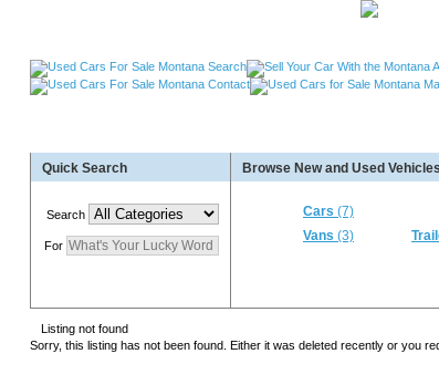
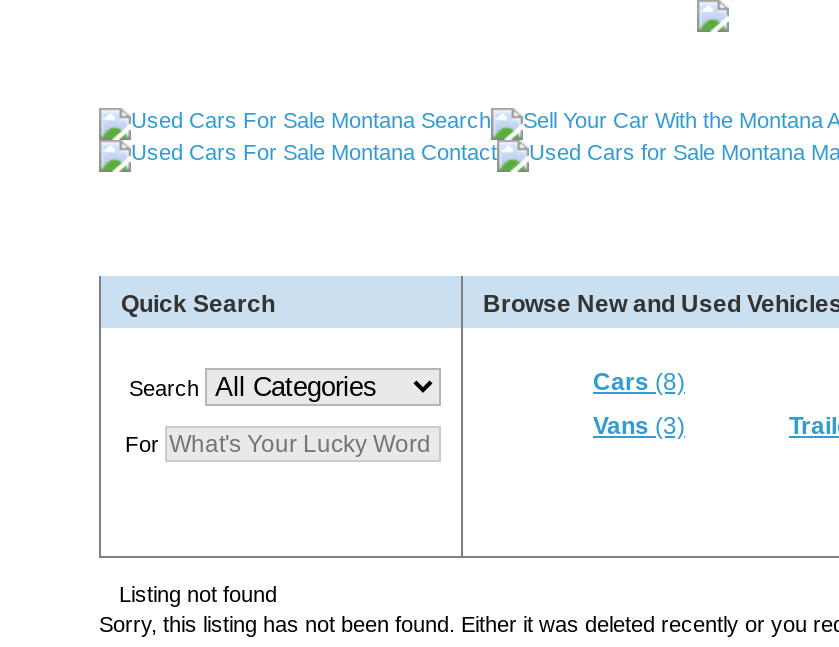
- Cars (7)
+ Cars (8)
